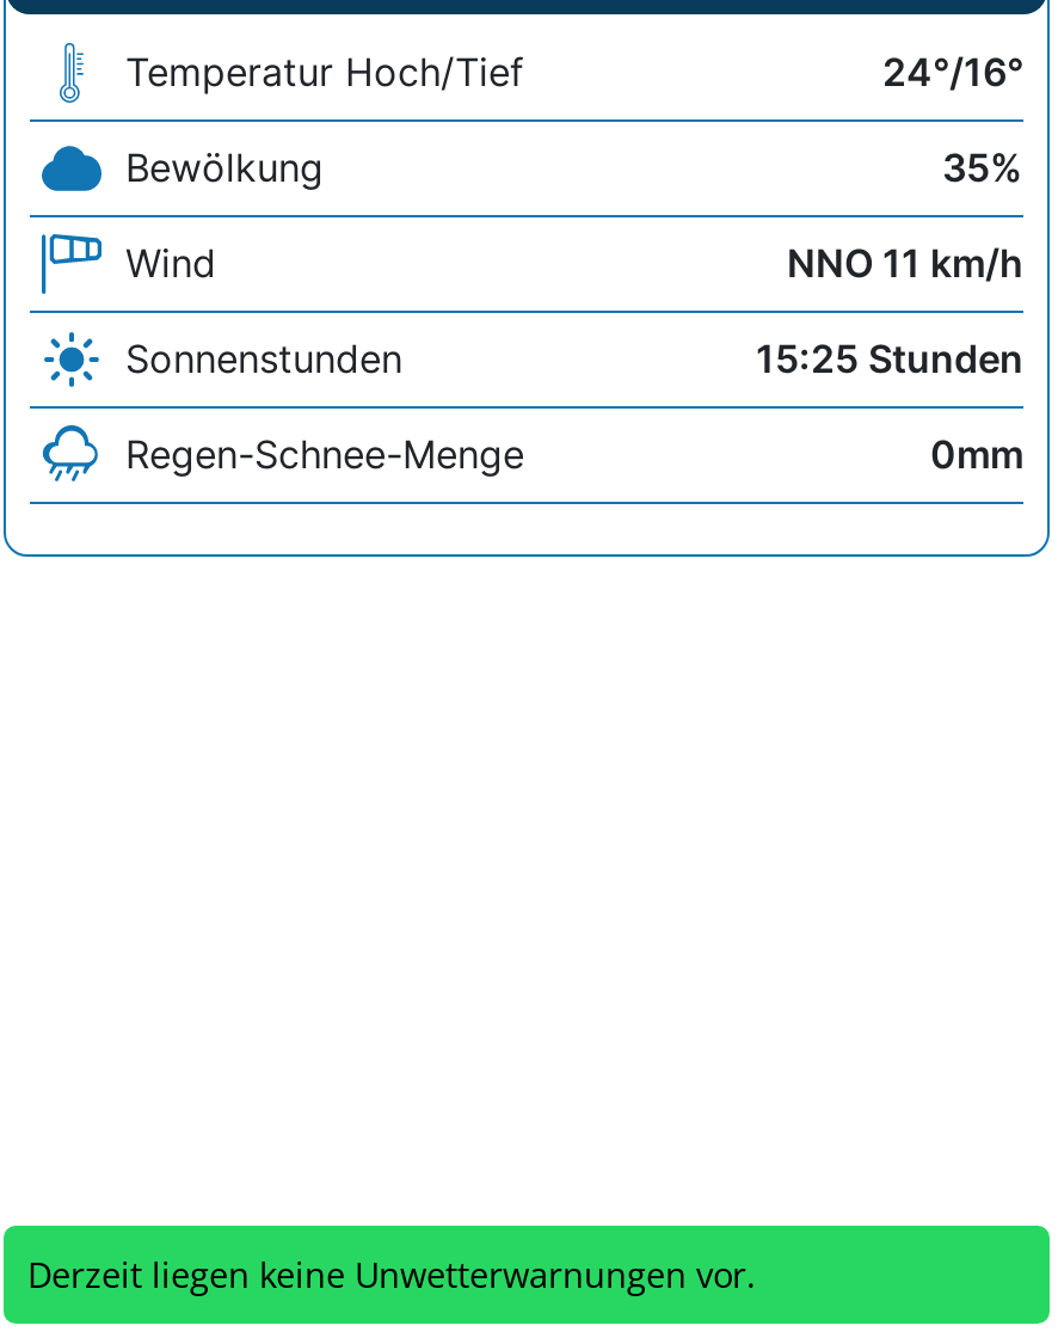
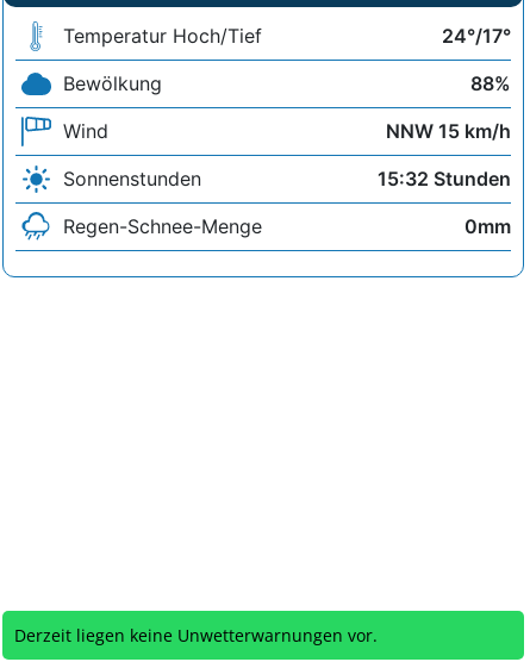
- 24°/16°
+ 24°/17°

- 35%
+ 88%

- NNO 11 km/h
+ NNW 15 km/h

- 15:25 Stunden
+ 15:32 Stunden
